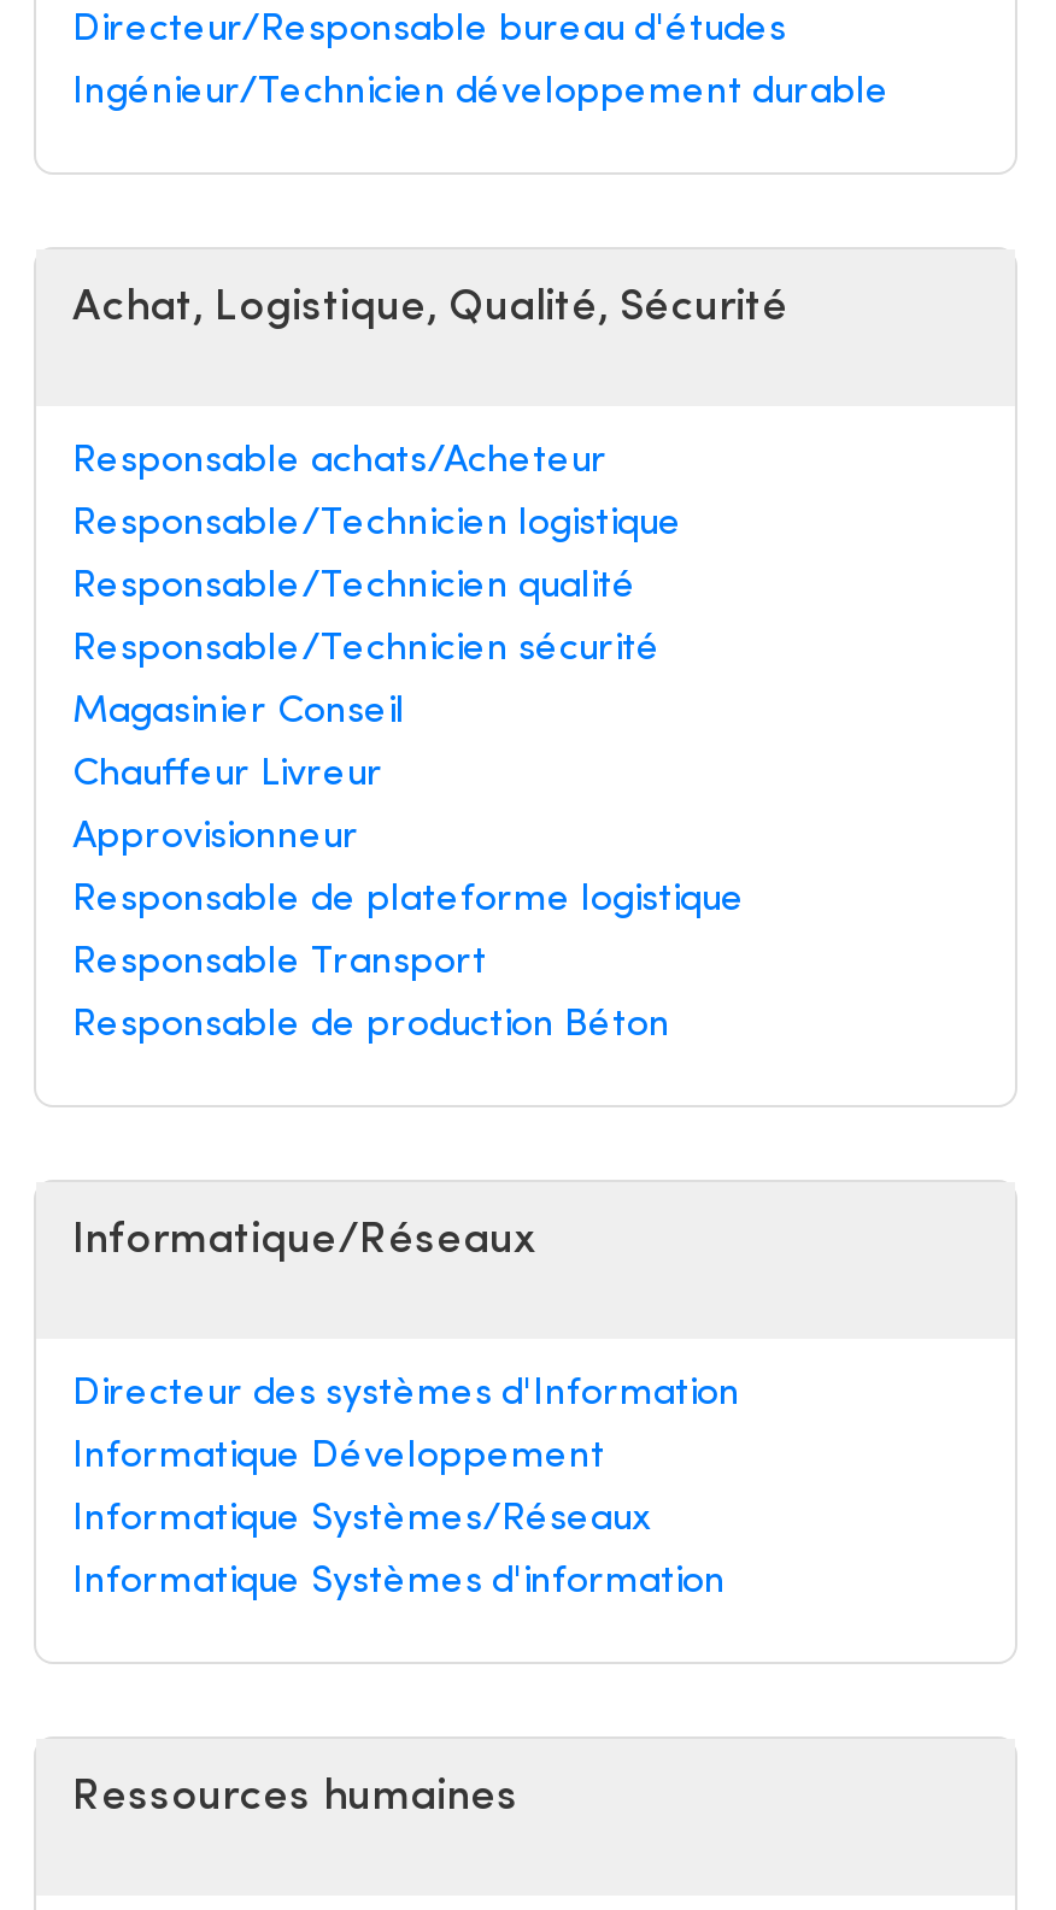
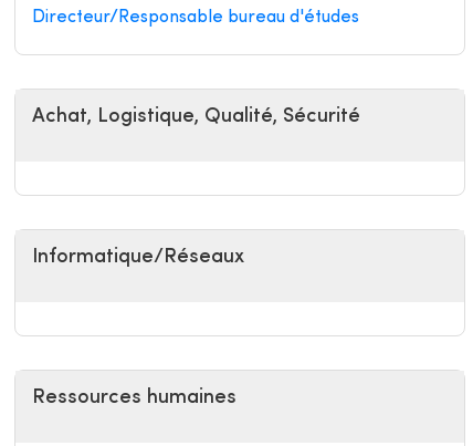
- Ingénieur/Technicien développement durable

- Responsable achats/Acheteur
- Responsable/Technicien logistique
- Responsable/Technicien qualité
- Responsable/Technicien sécurité
- Magasinier Conseil
- Chauffeur Livreur
- Approvisionneur
- Responsable de plateforme logistique
- Responsable Transport
- Responsable de production Béton

- Directeur des systèmes d'Information
- Informatique Développement
- Informatique Systèmes/Réseaux
- Informatique Systèmes d'information
